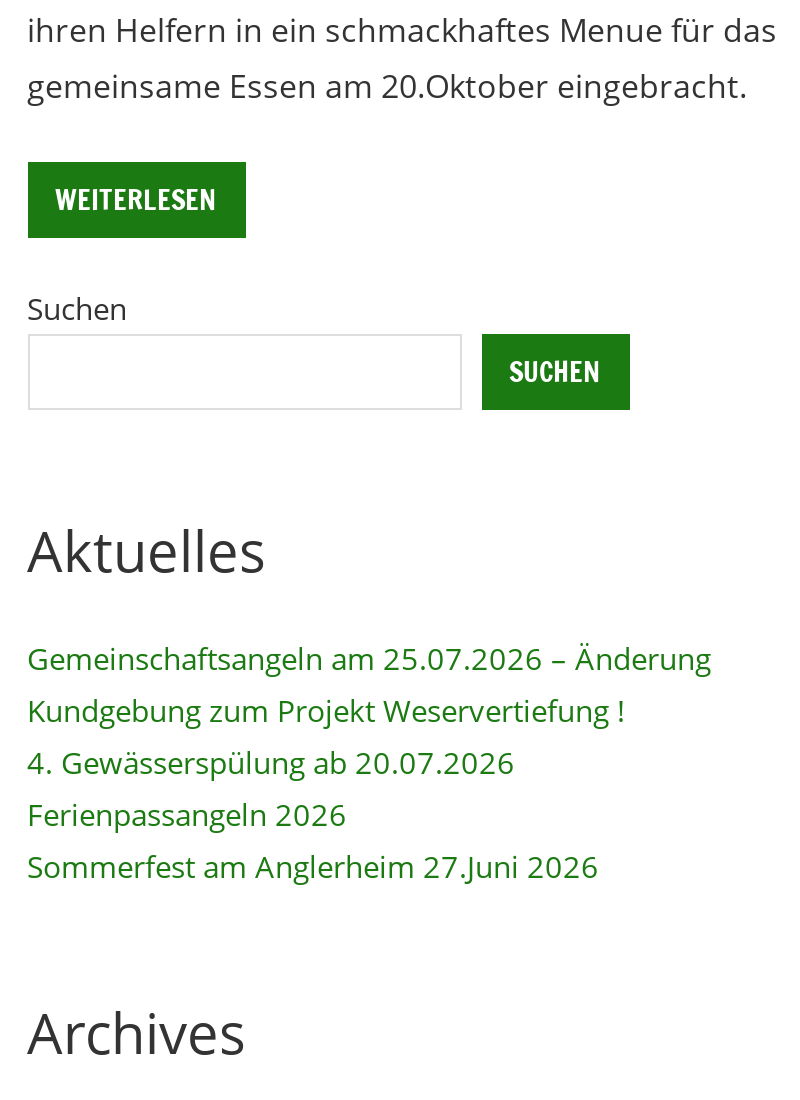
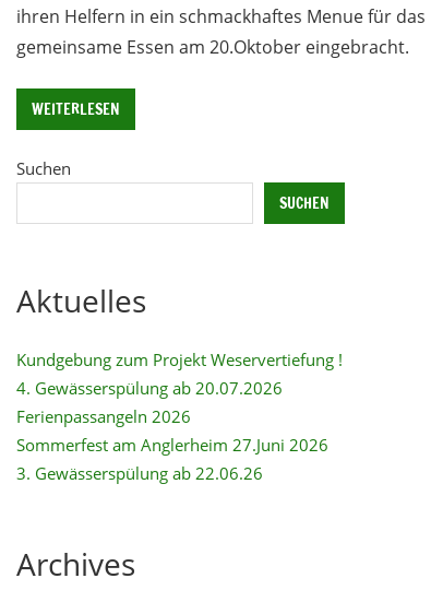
- Gemeinschaftsangeln am 25.07.2026 – Änderung

moved up: Kundgebung zum Projekt Weservertiefung ! | 4. Gewässerspülung ab 20.07.2026 | Ferienpassangeln 2026 | Sommerfest am Anglerheim 27.Juni 2026

+ 3. Gewässerspülung ab 22.06.26
